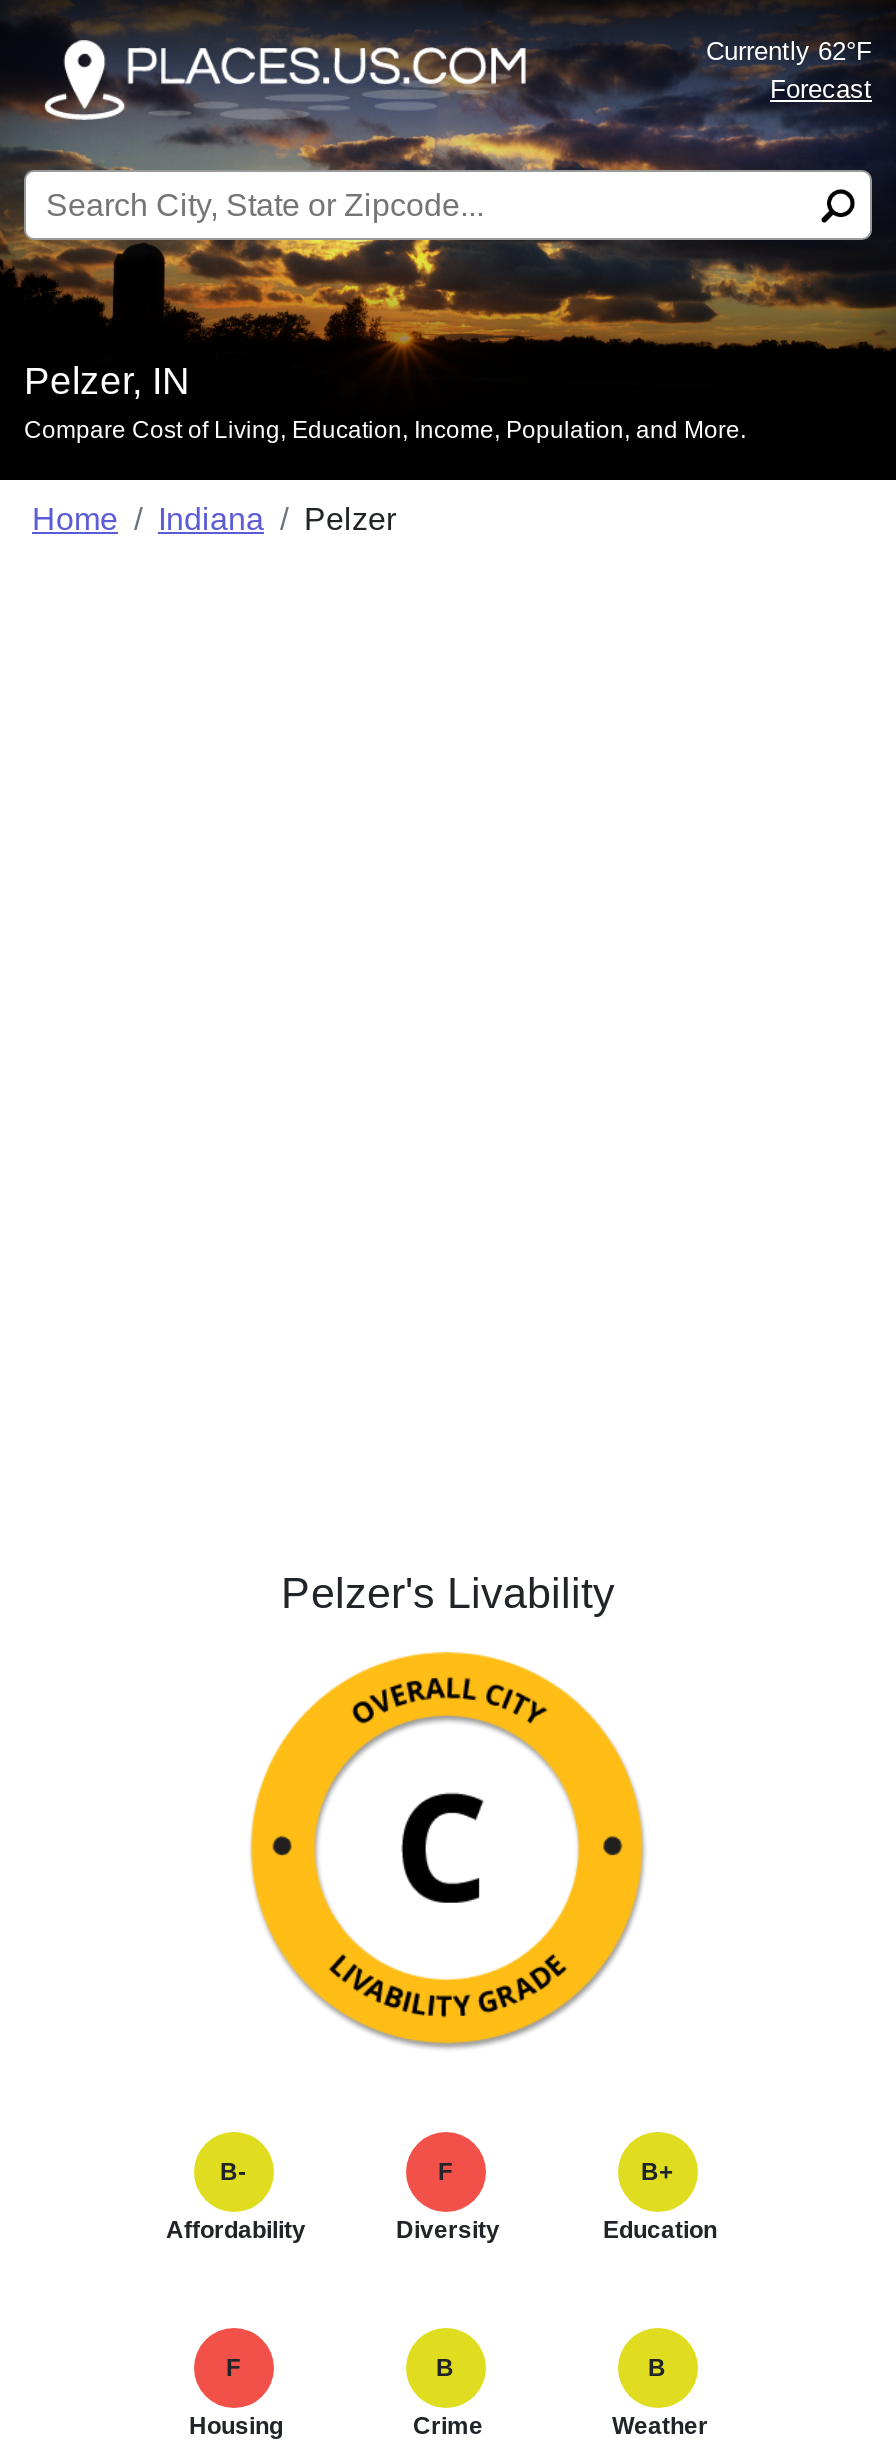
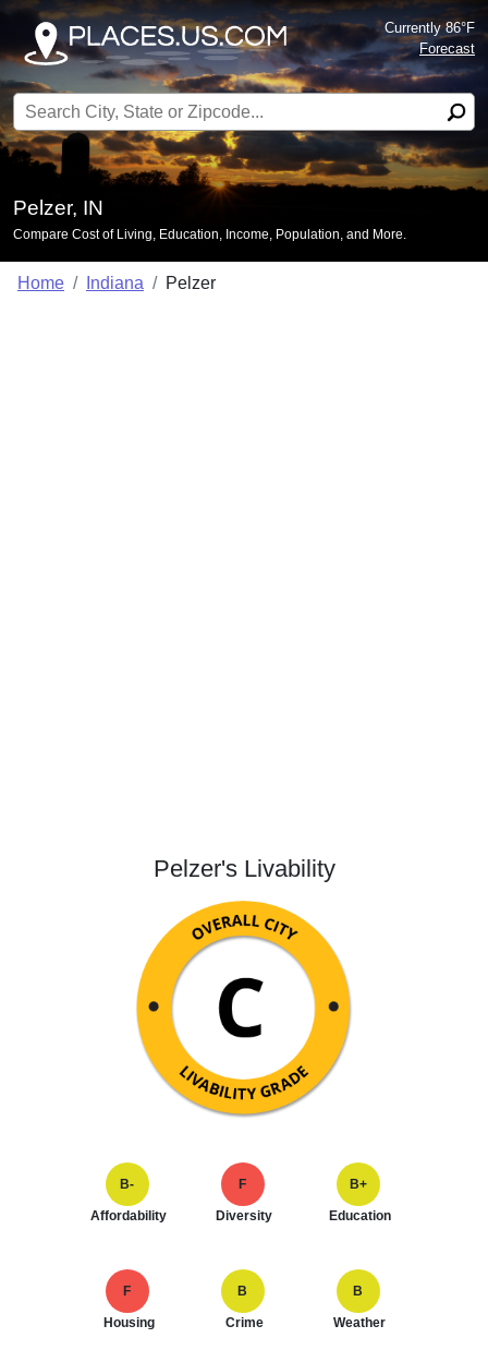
- Currently 62°F
+ Currently 86°F
